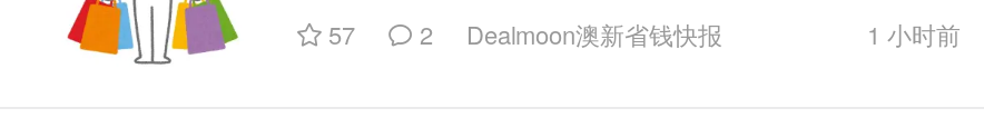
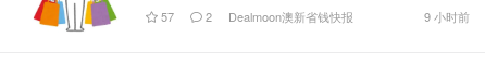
- 1 小时前
+ 9 小时前
